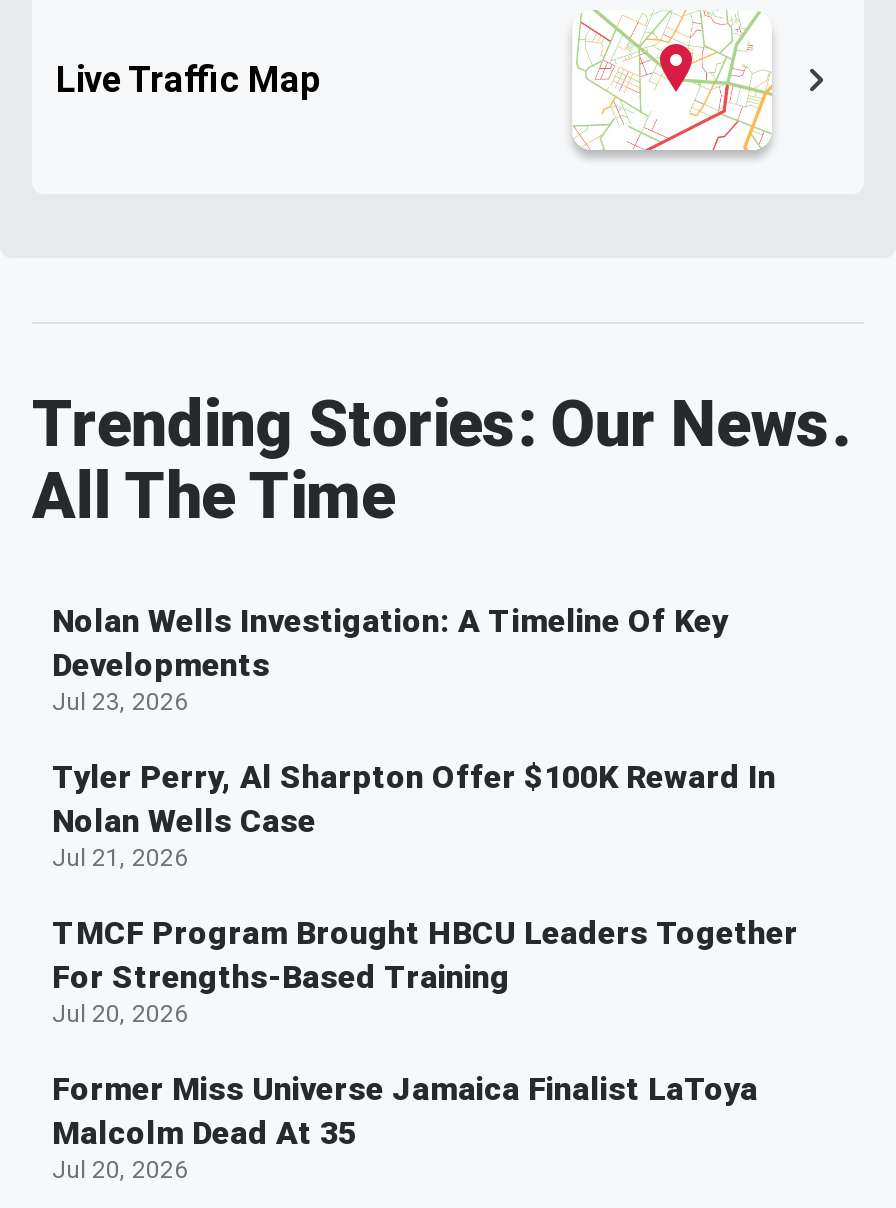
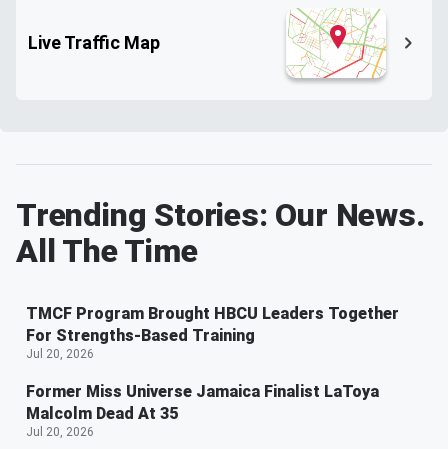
- Nolan Wells Investigation: A Timeline Of Key
- Developments
- Jul 23, 2026
- Tyler Perry, Al Sharpton Offer $100K Reward In
- Nolan Wells Case
- Jul 21, 2026
